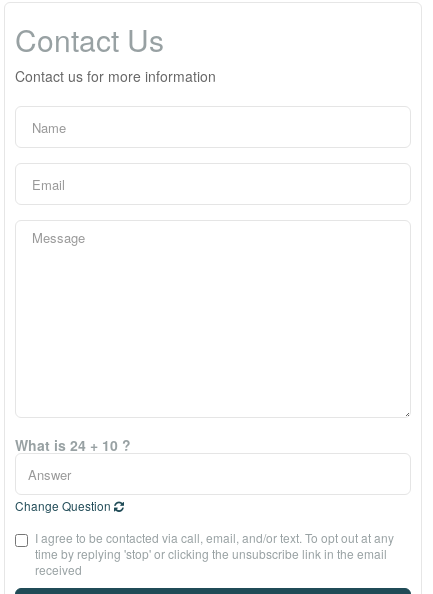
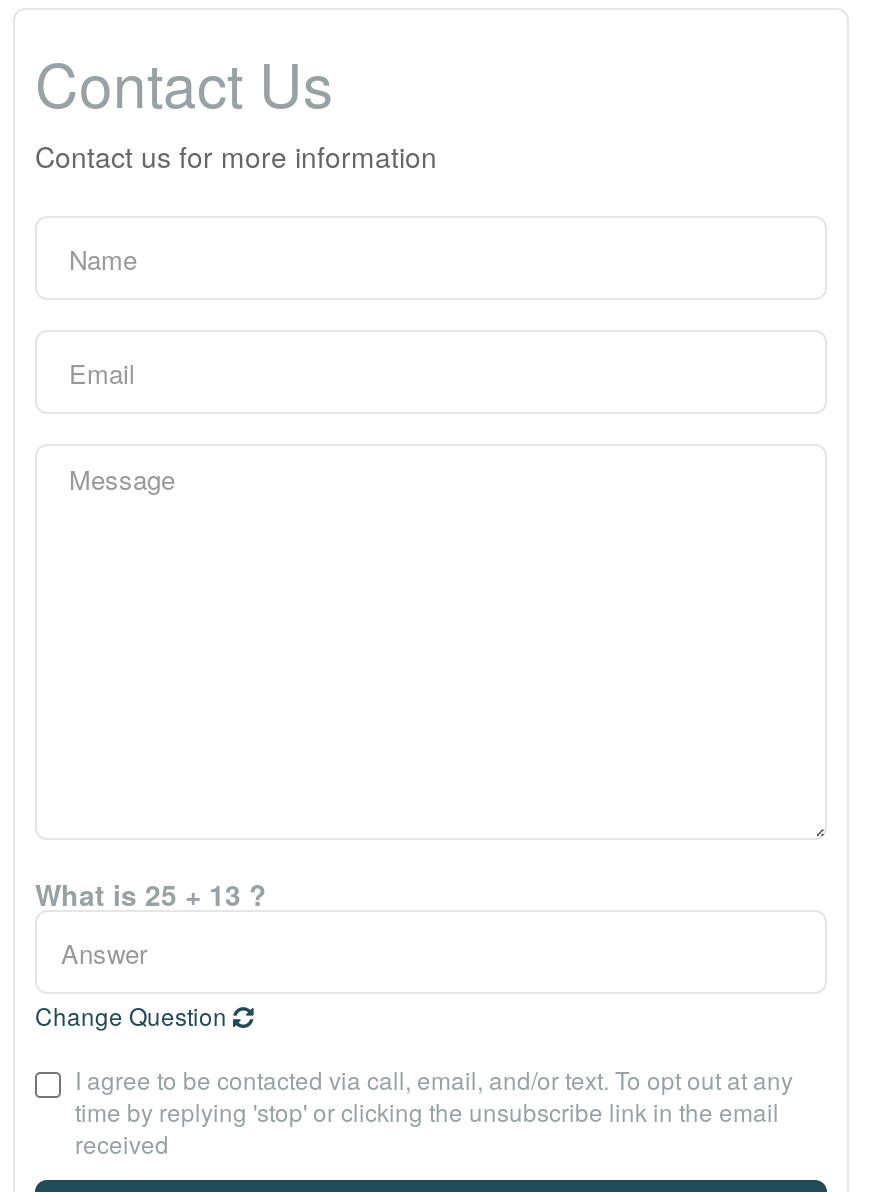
- What is 24 + 10 ?
+ What is 25 + 13 ?
